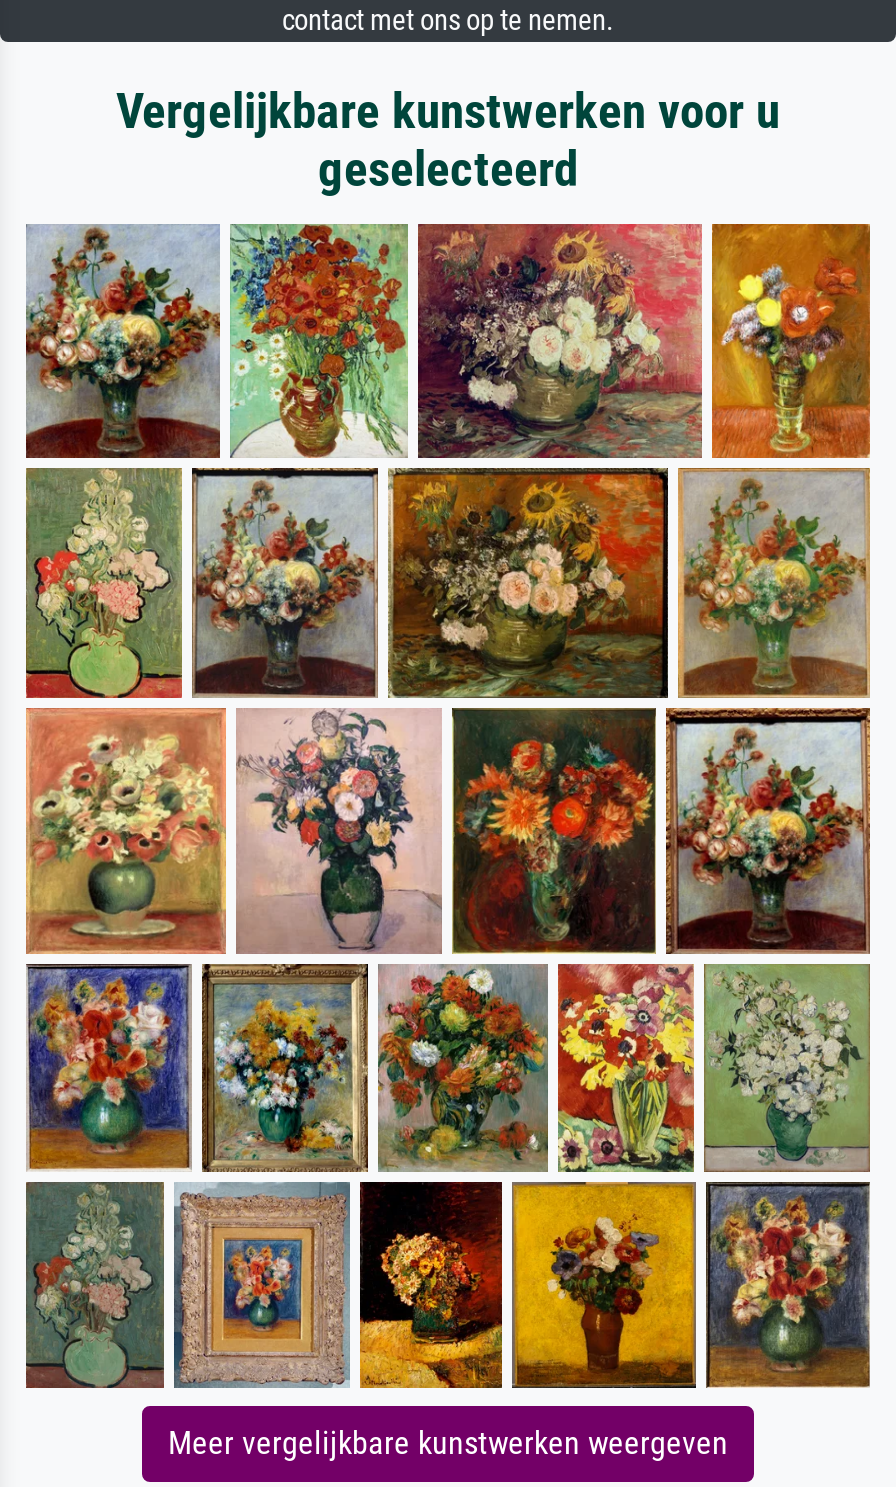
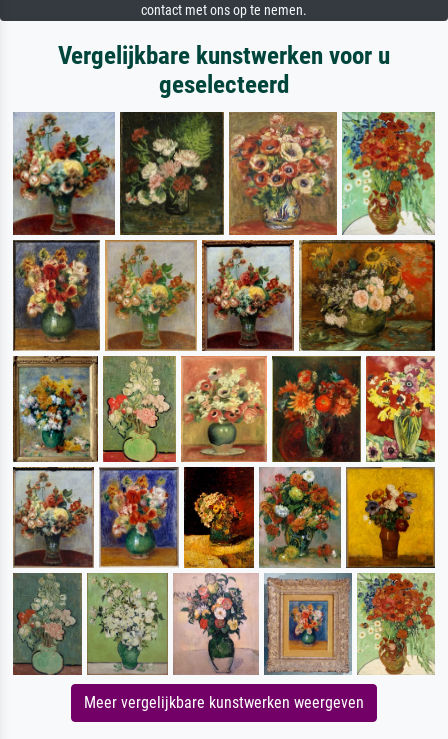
- [image]
+ [image]
